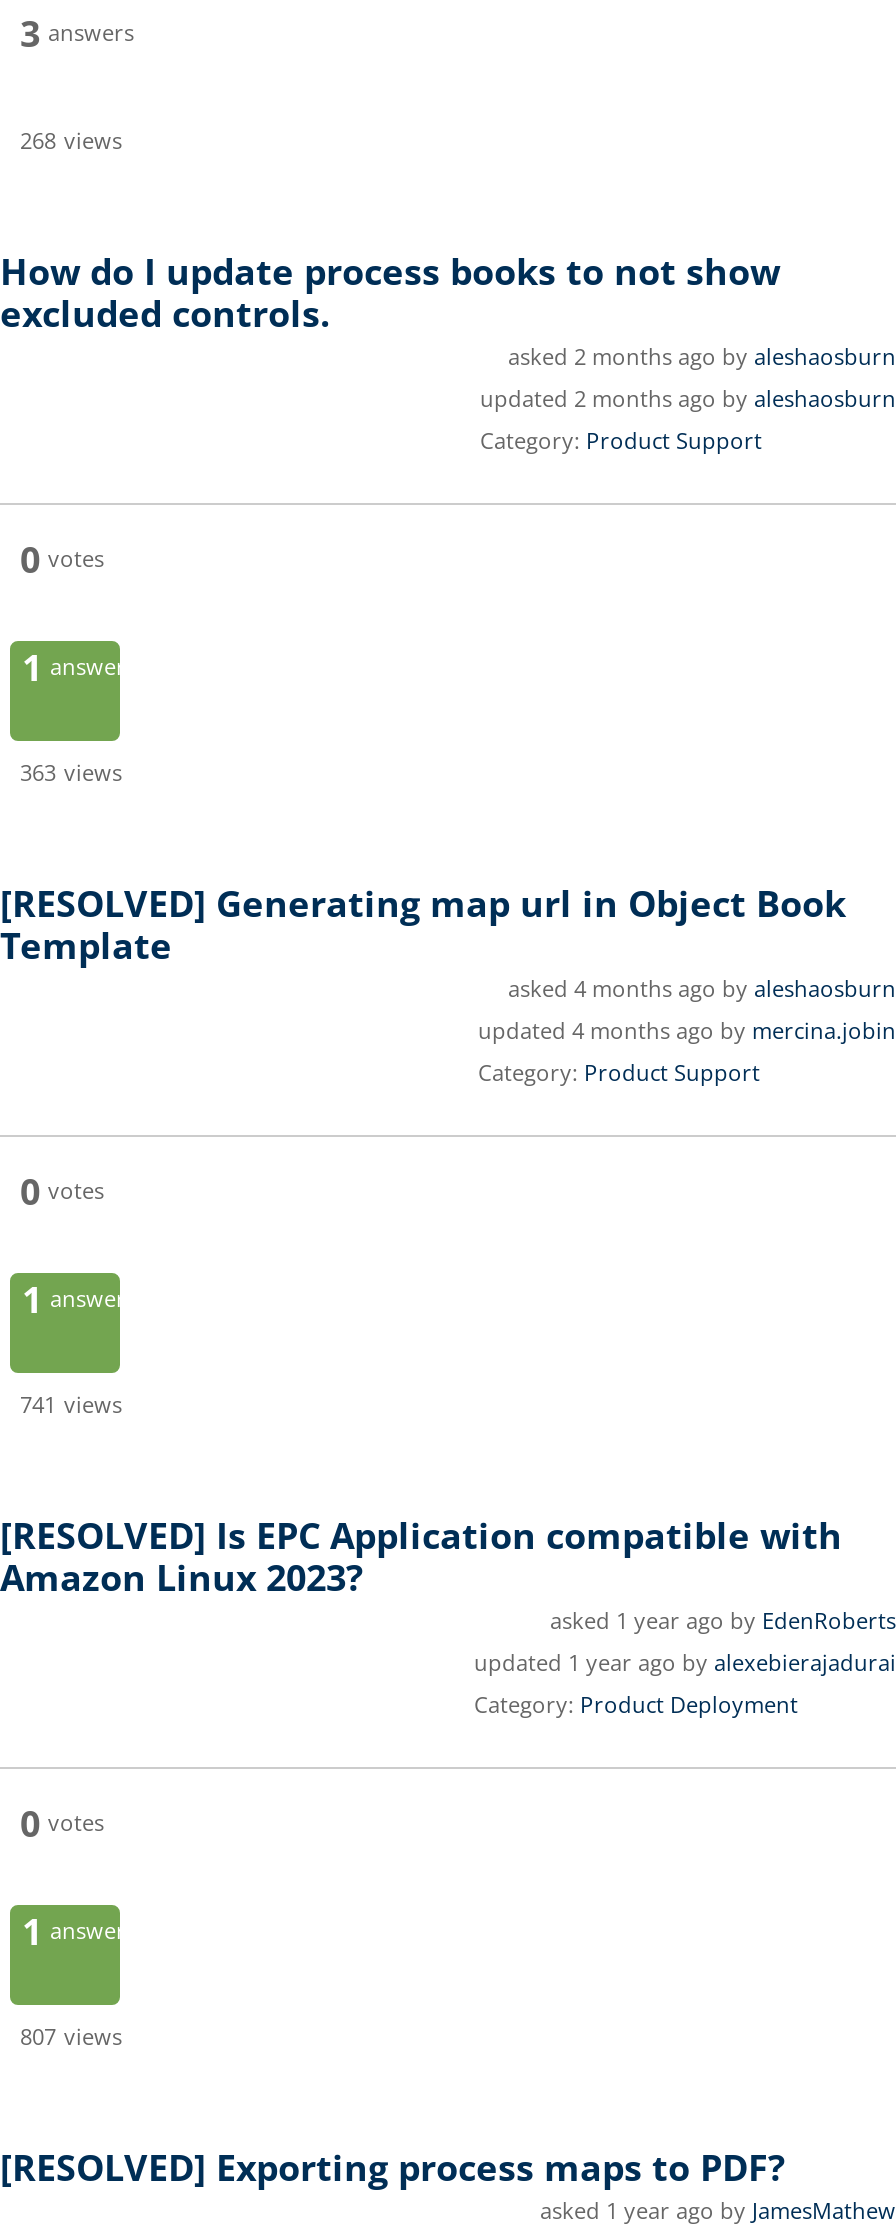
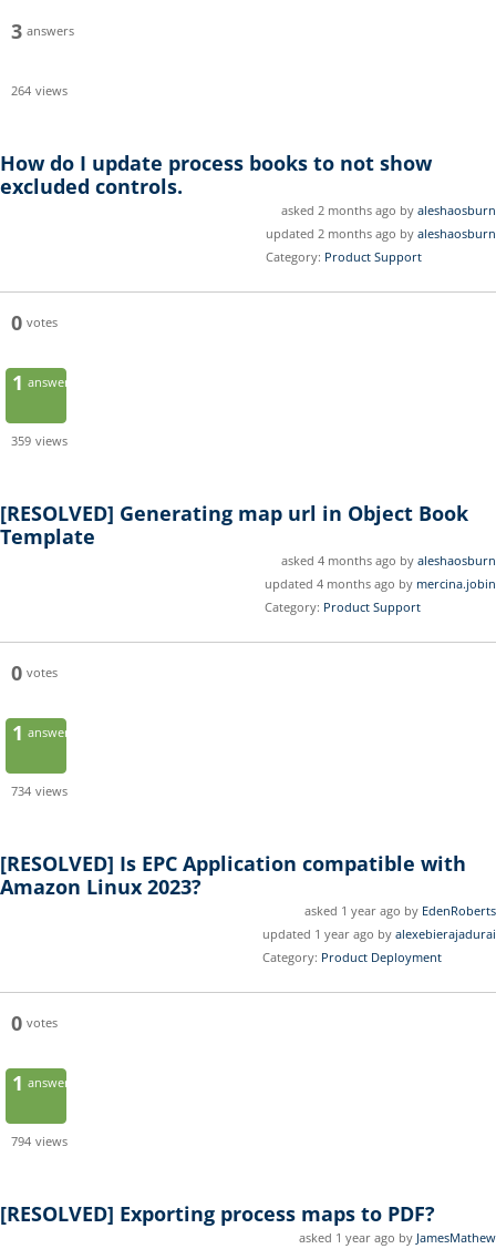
- 268 views
+ 264 views

- 363 views
+ 359 views

- 741 views
+ 734 views

- 807 views
+ 794 views
